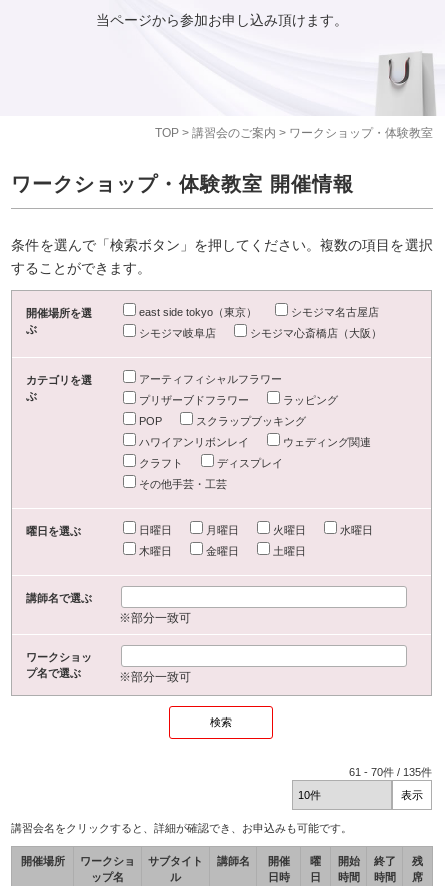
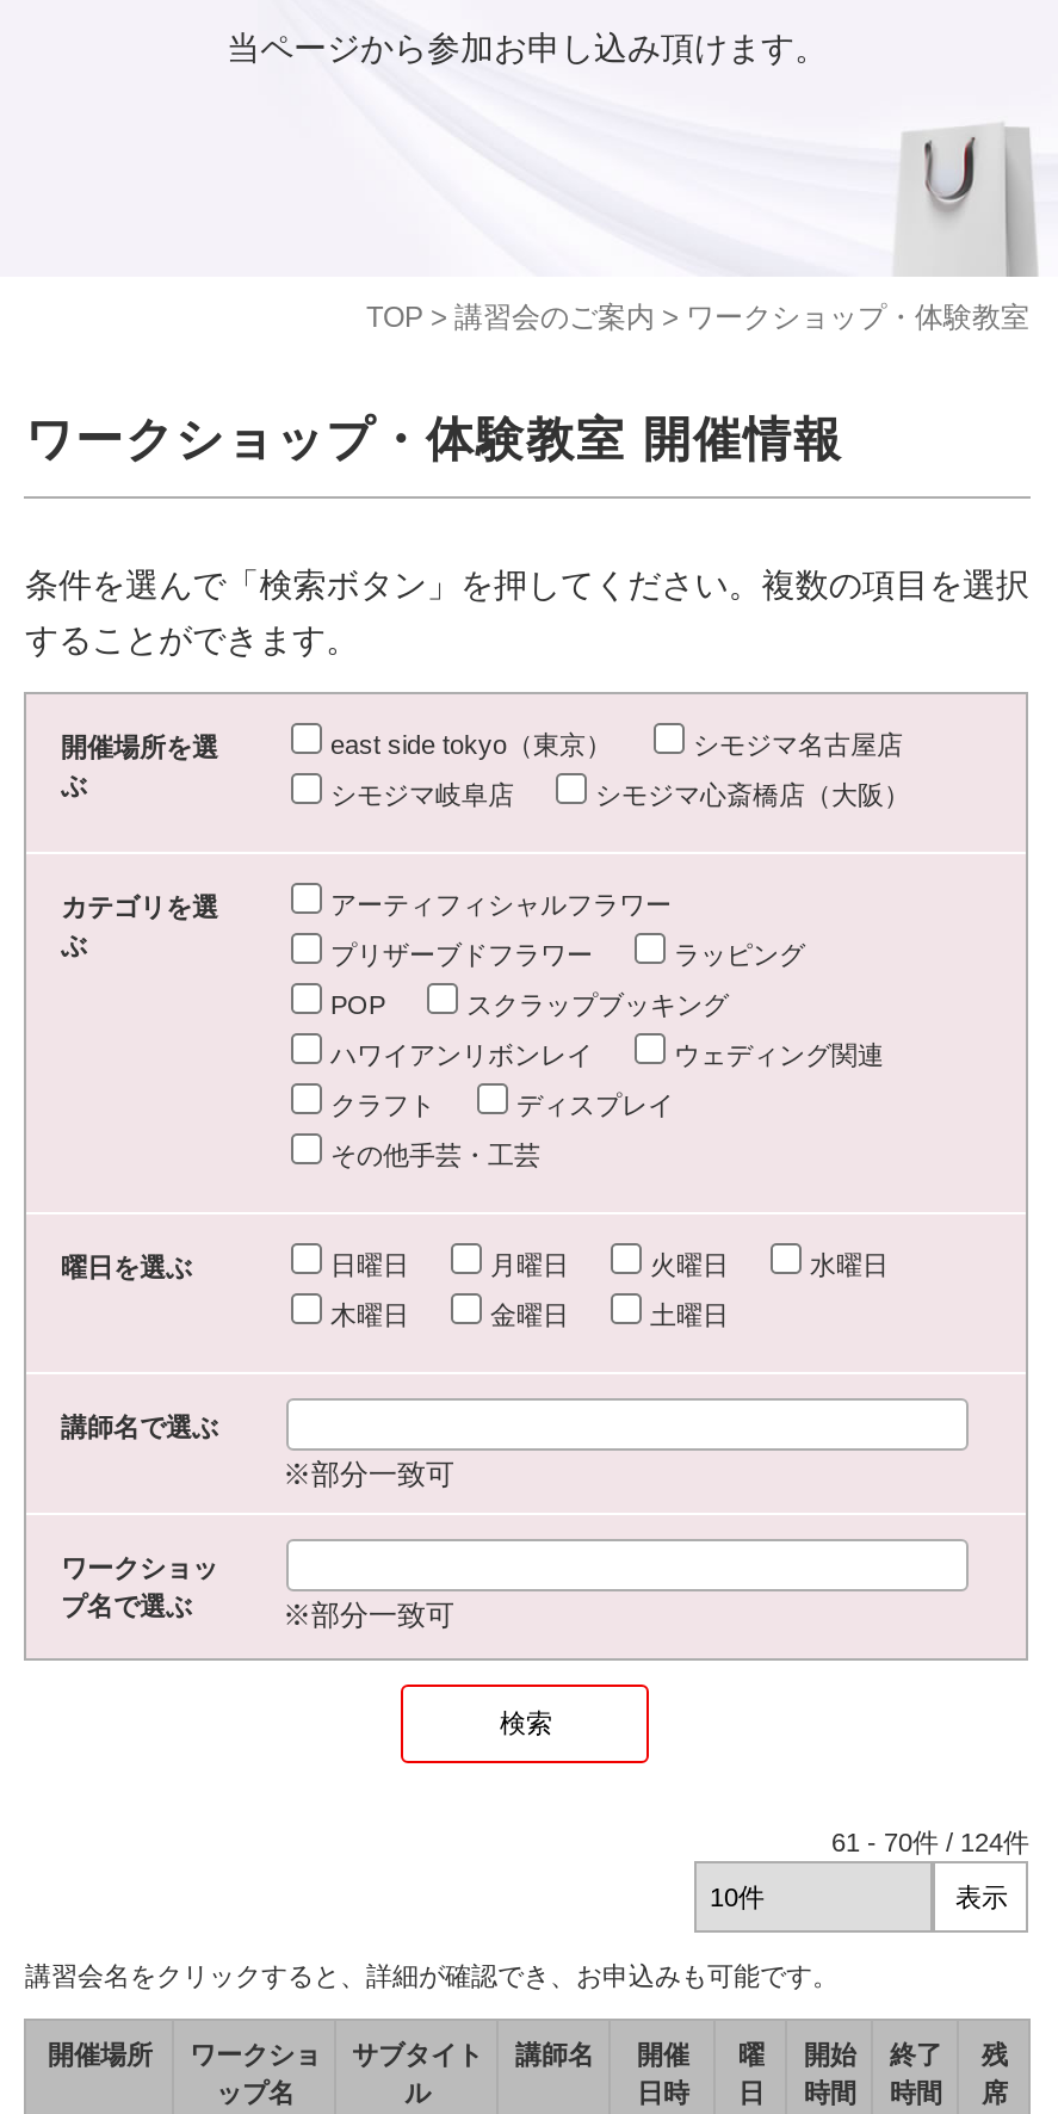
- 61 - 70件 / 135件
+ 61 - 70件 / 124件
